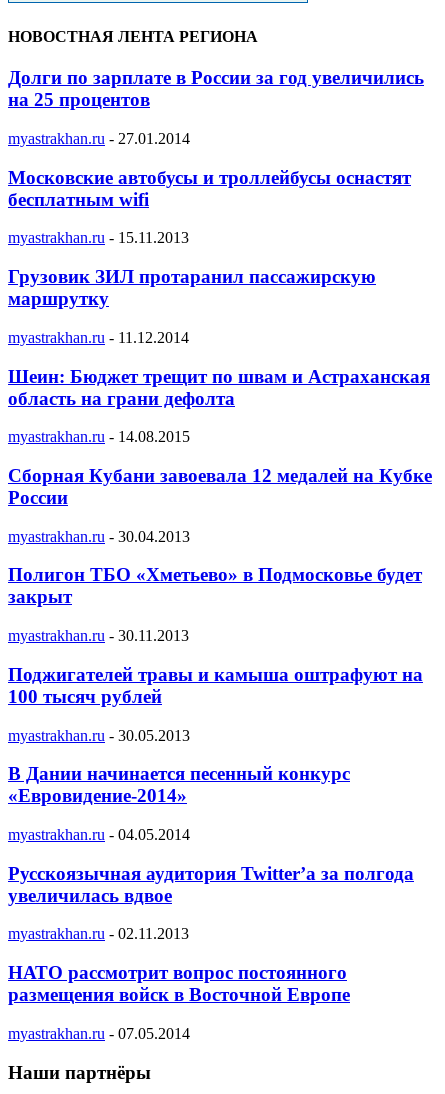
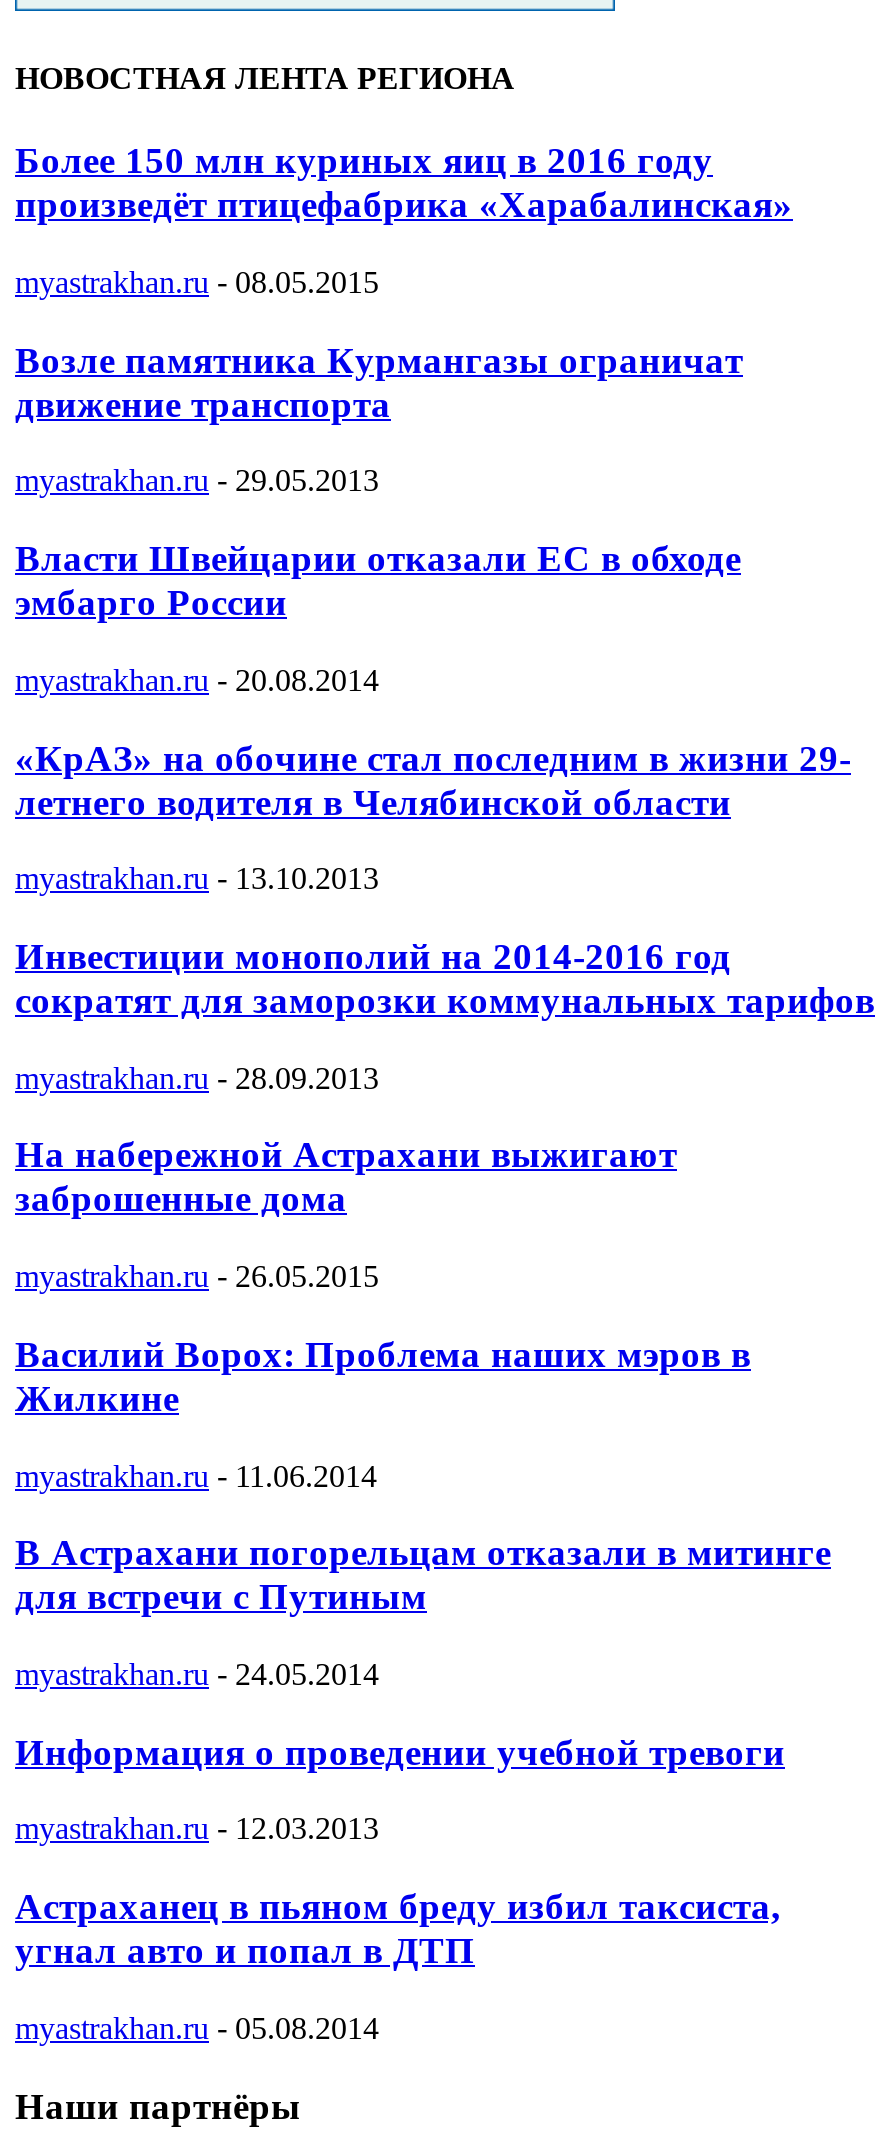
- Долги по зарплате в России за год увеличились
- на 25 процентов
+ Более 150 млн куриных яиц в 2016 году
+ произведёт птицефабрика «Харабалинская»

- myastrakhan.ru - 27.01.2014
+ myastrakhan.ru - 08.05.2015

- Московские автобусы и троллейбусы оснастят
- бесплатным wifi
+ Возле памятника Курмангазы ограничат
+ движение транспорта

- myastrakhan.ru - 15.11.2013
+ myastrakhan.ru - 29.05.2013

- Грузовик ЗИЛ протаранил пассажирскую
- маршрутку
+ Власти Швейцарии отказали ЕС в обходе
+ эмбарго России

- myastrakhan.ru - 11.12.2014
+ myastrakhan.ru - 20.08.2014

- Шеин: Бюджет трещит по швам и Астраханская
- область на грани дефолта
+ «КрАЗ» на обочине стал последним в жизни 29-
+ летнего водителя в Челябинской области

- myastrakhan.ru - 14.08.2015
+ myastrakhan.ru - 13.10.2013

- Сборная Кубани завоевала 12 медалей на Кубке
- России
+ Инвестиции монополий на 2014-2016 год
+ сократят для заморозки коммунальных тарифов

- myastrakhan.ru - 30.04.2013
+ myastrakhan.ru - 28.09.2013

- Полигон ТБО «Хметьево» в Подмосковье будет
- закрыт
+ На набережной Астрахани выжигают
+ заброшенные дома

- myastrakhan.ru - 30.11.2013
+ myastrakhan.ru - 26.05.2015

- Поджигателей травы и камыша оштрафуют на
- 100 тысяч рублей
+ Василий Ворох: Проблема наших мэров в
+ Жилкине

- myastrakhan.ru - 30.05.2013
+ myastrakhan.ru - 11.06.2014

- В Дании начинается песенный конкурс
- «Евровидение-2014»
+ В Астрахани погорельцам отказали в митинге
+ для встречи с Путиным

- myastrakhan.ru - 04.05.2014
+ myastrakhan.ru - 24.05.2014

- Русскоязычная аудитория Twitter’а за полгода
- увеличилась вдвое
+ Информация о проведении учебной тревоги

- myastrakhan.ru - 02.11.2013
+ myastrakhan.ru - 12.03.2013

- НАТО рассмотрит вопрос постоянного
- размещения войск в Восточной Европе
+ Астраханец в пьяном бреду избил таксиста,
+ угнал авто и попал в ДТП

- myastrakhan.ru - 07.05.2014
+ myastrakhan.ru - 05.08.2014
